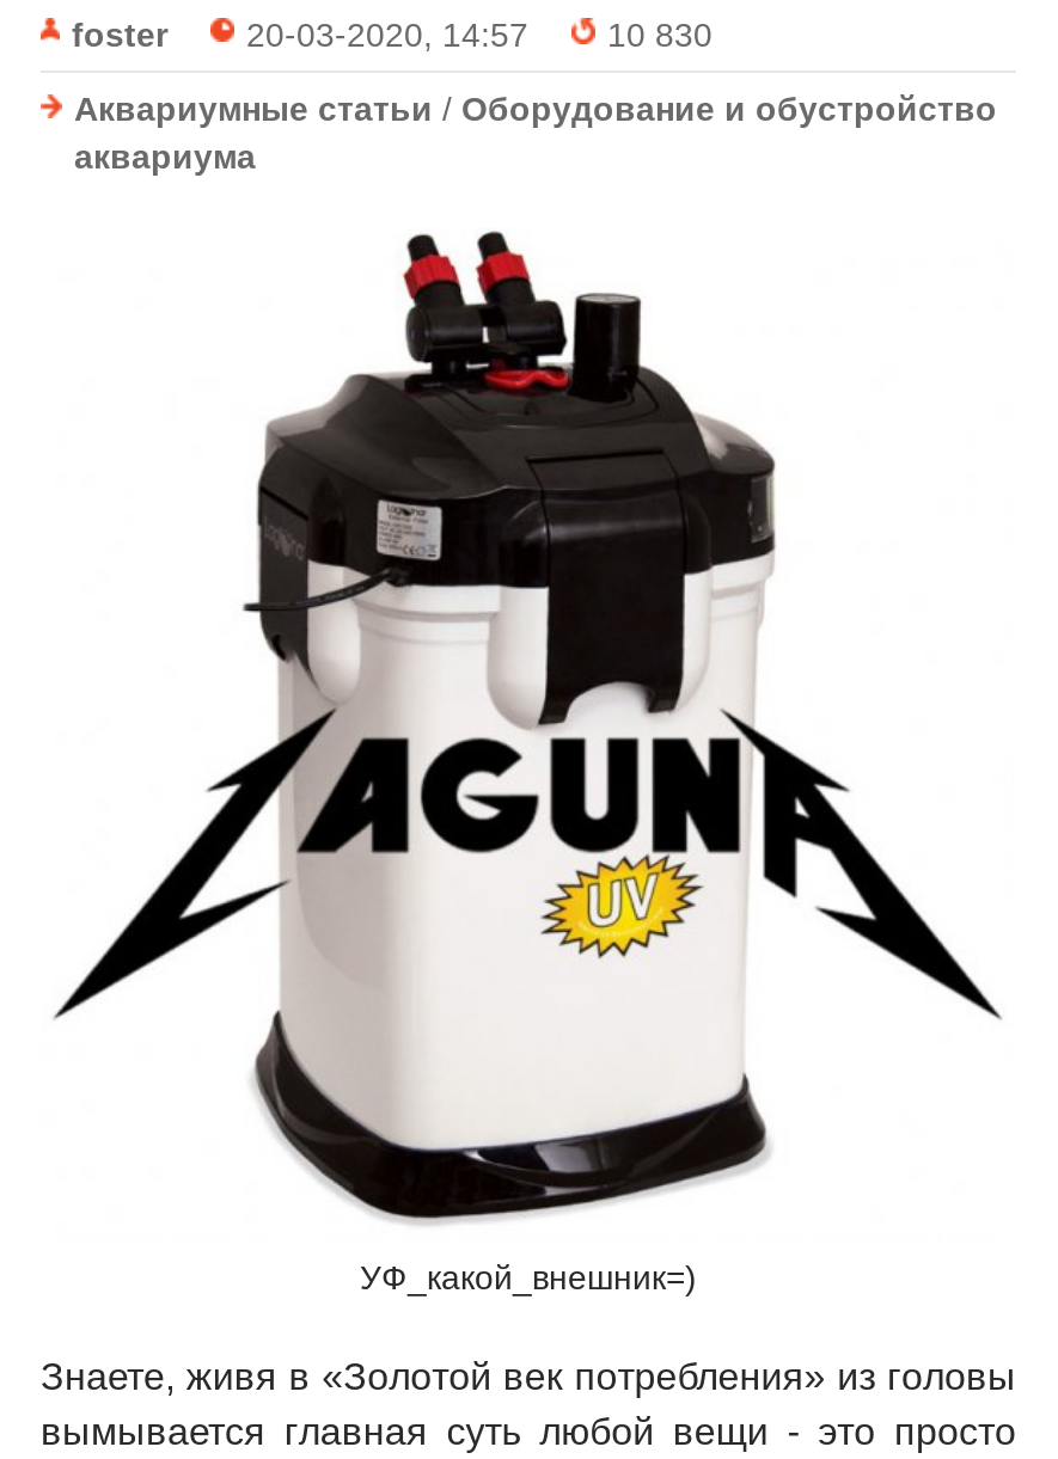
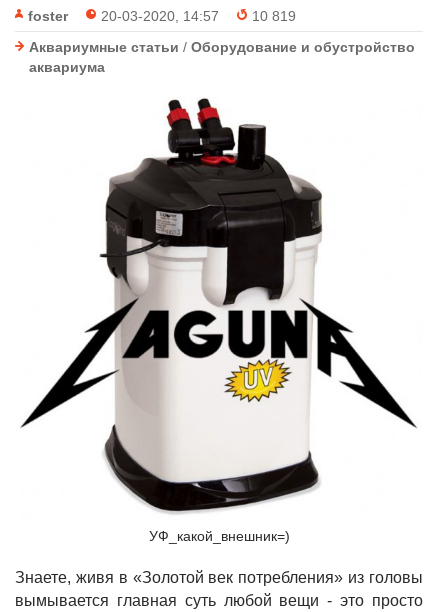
- 10 830
+ 10 819
